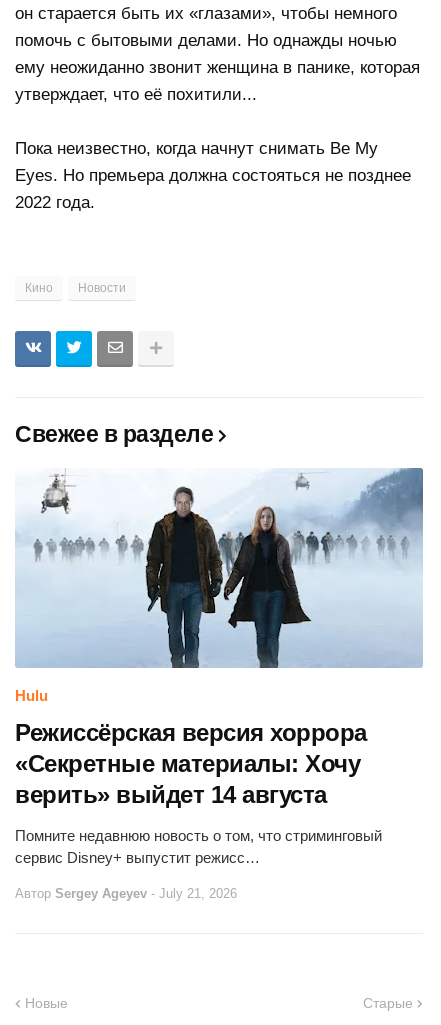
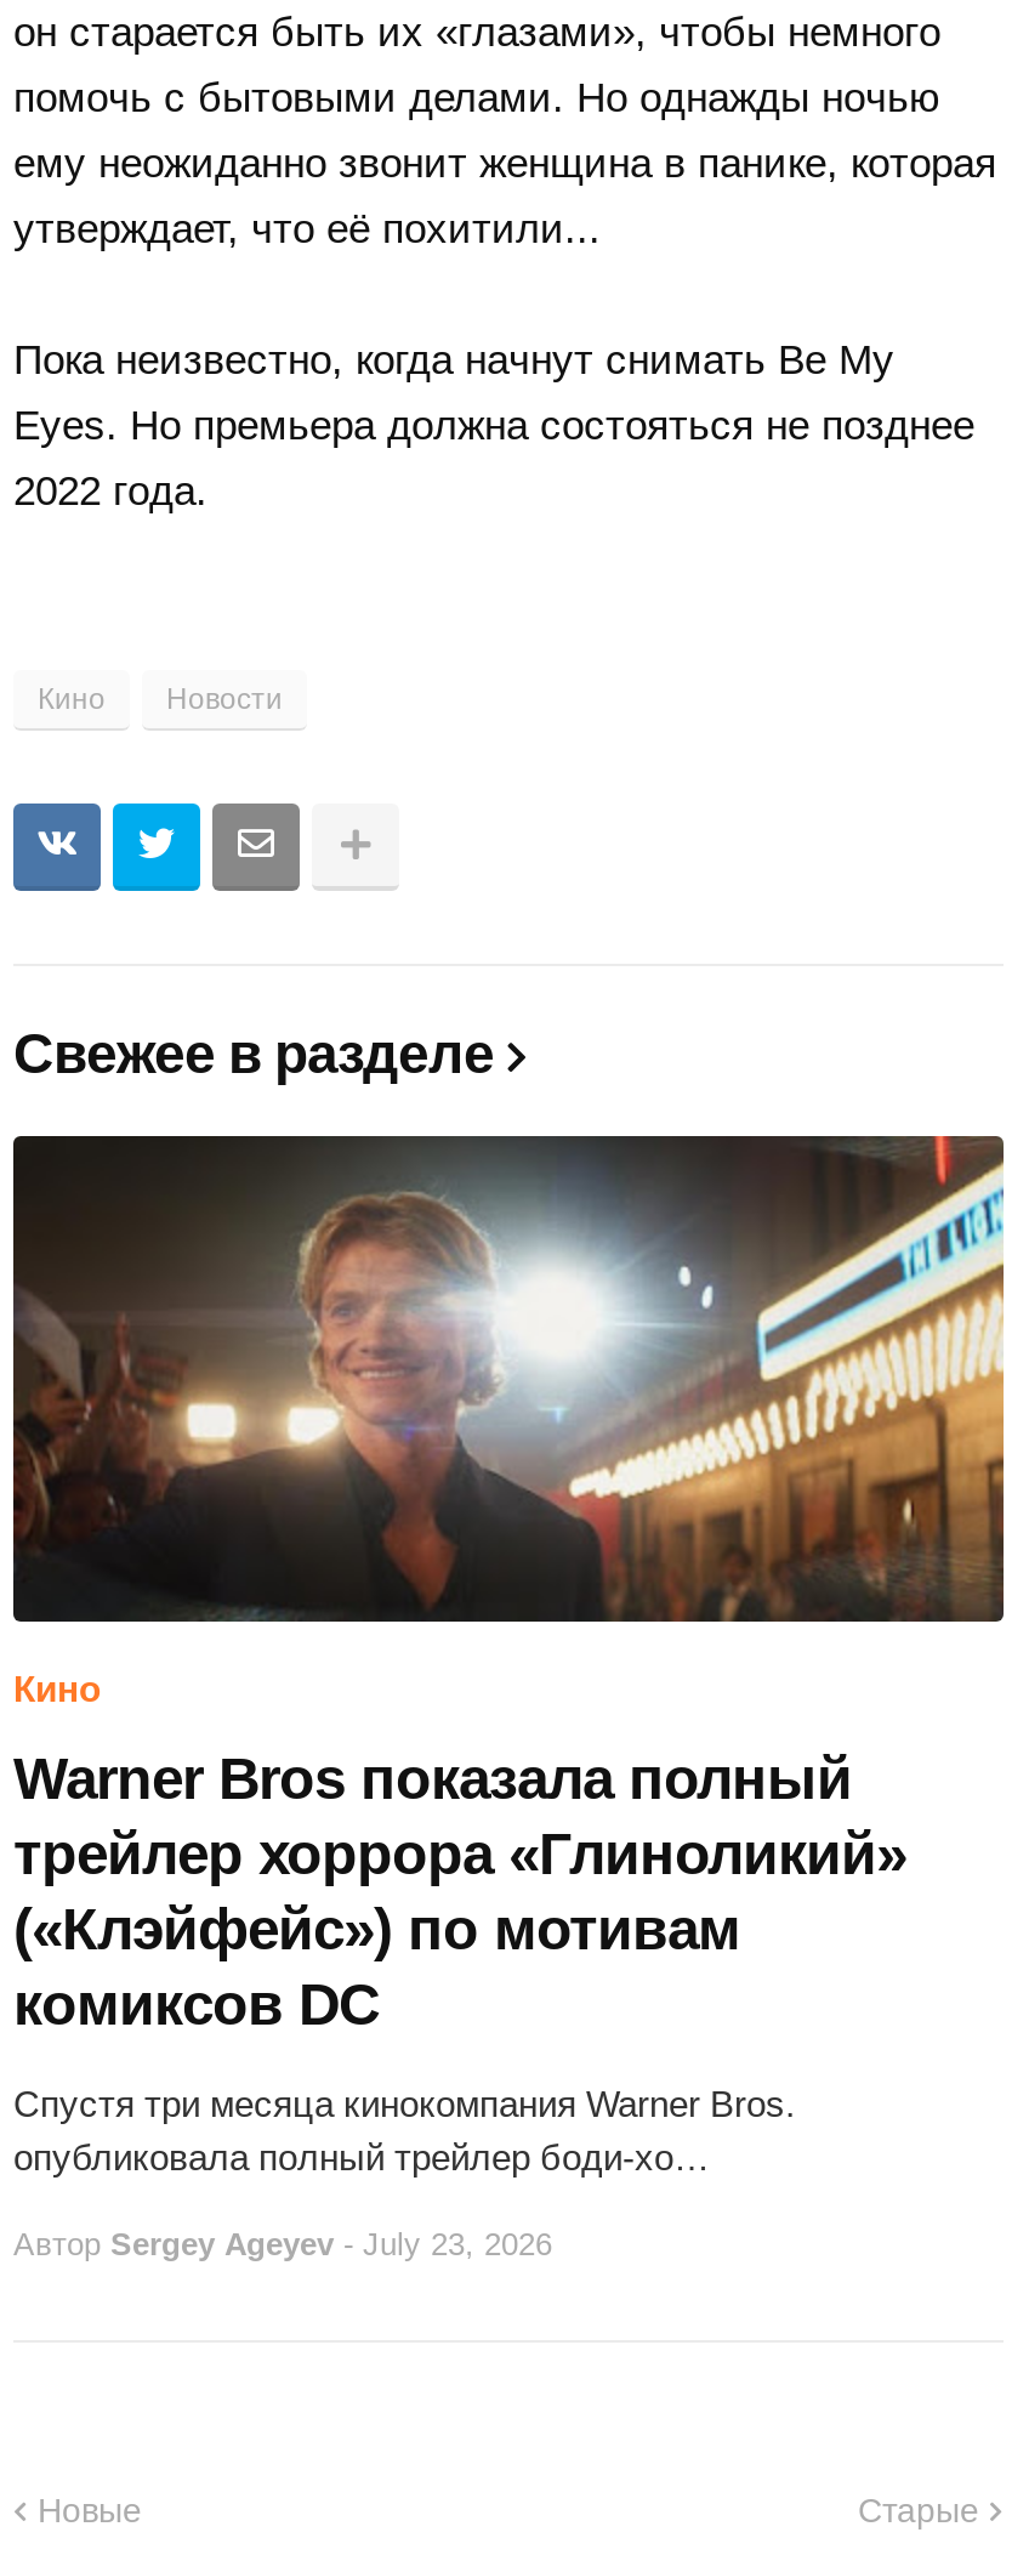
- [image]
- Hulu
+ [image]
+ Кино

- Режиссёрская версия хоррора
- «Секретные материалы: Хочу
- верить» выйдет 14 августа
+ Warner Bros показала полный
+ трейлер хоррора «Глиноликий»
+ («Клэйфейс») по мотивам
+ комиксов DC

- Помните недавнюю новость о том, что стриминговый
- сервис Disney+ выпустит режисс…
+ Спустя три месяца кинокомпания Warner Bros.
+ опубликовала полный трейлер боди-хо…

- Автор Sergey Ageyev - July 21, 2026
+ Автор Sergey Ageyev - July 23, 2026
